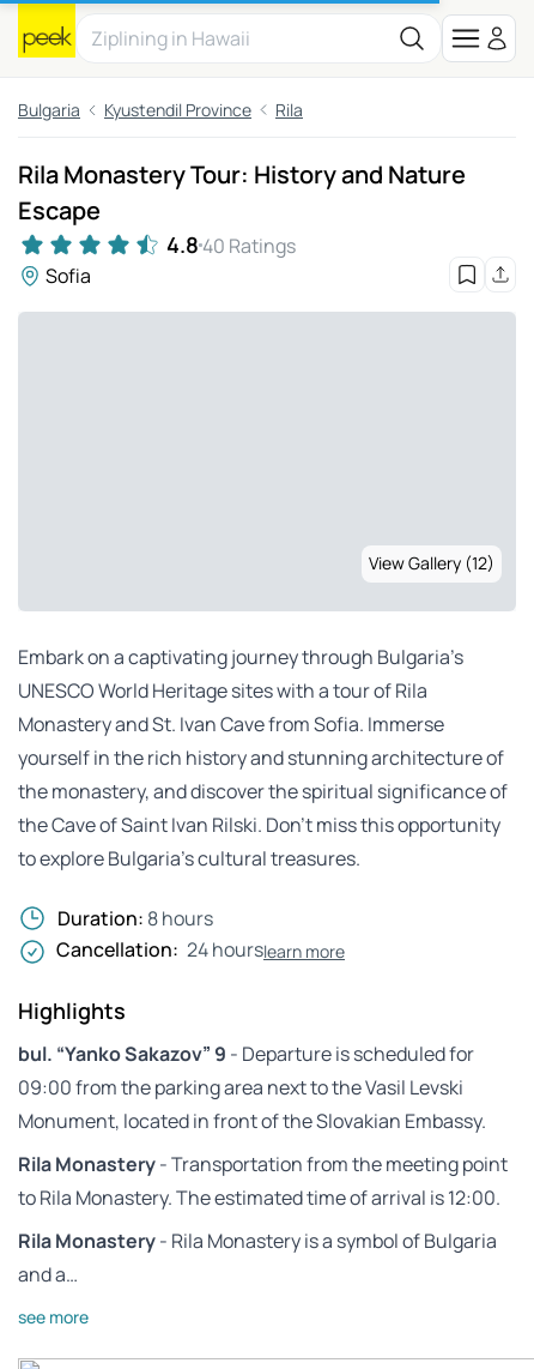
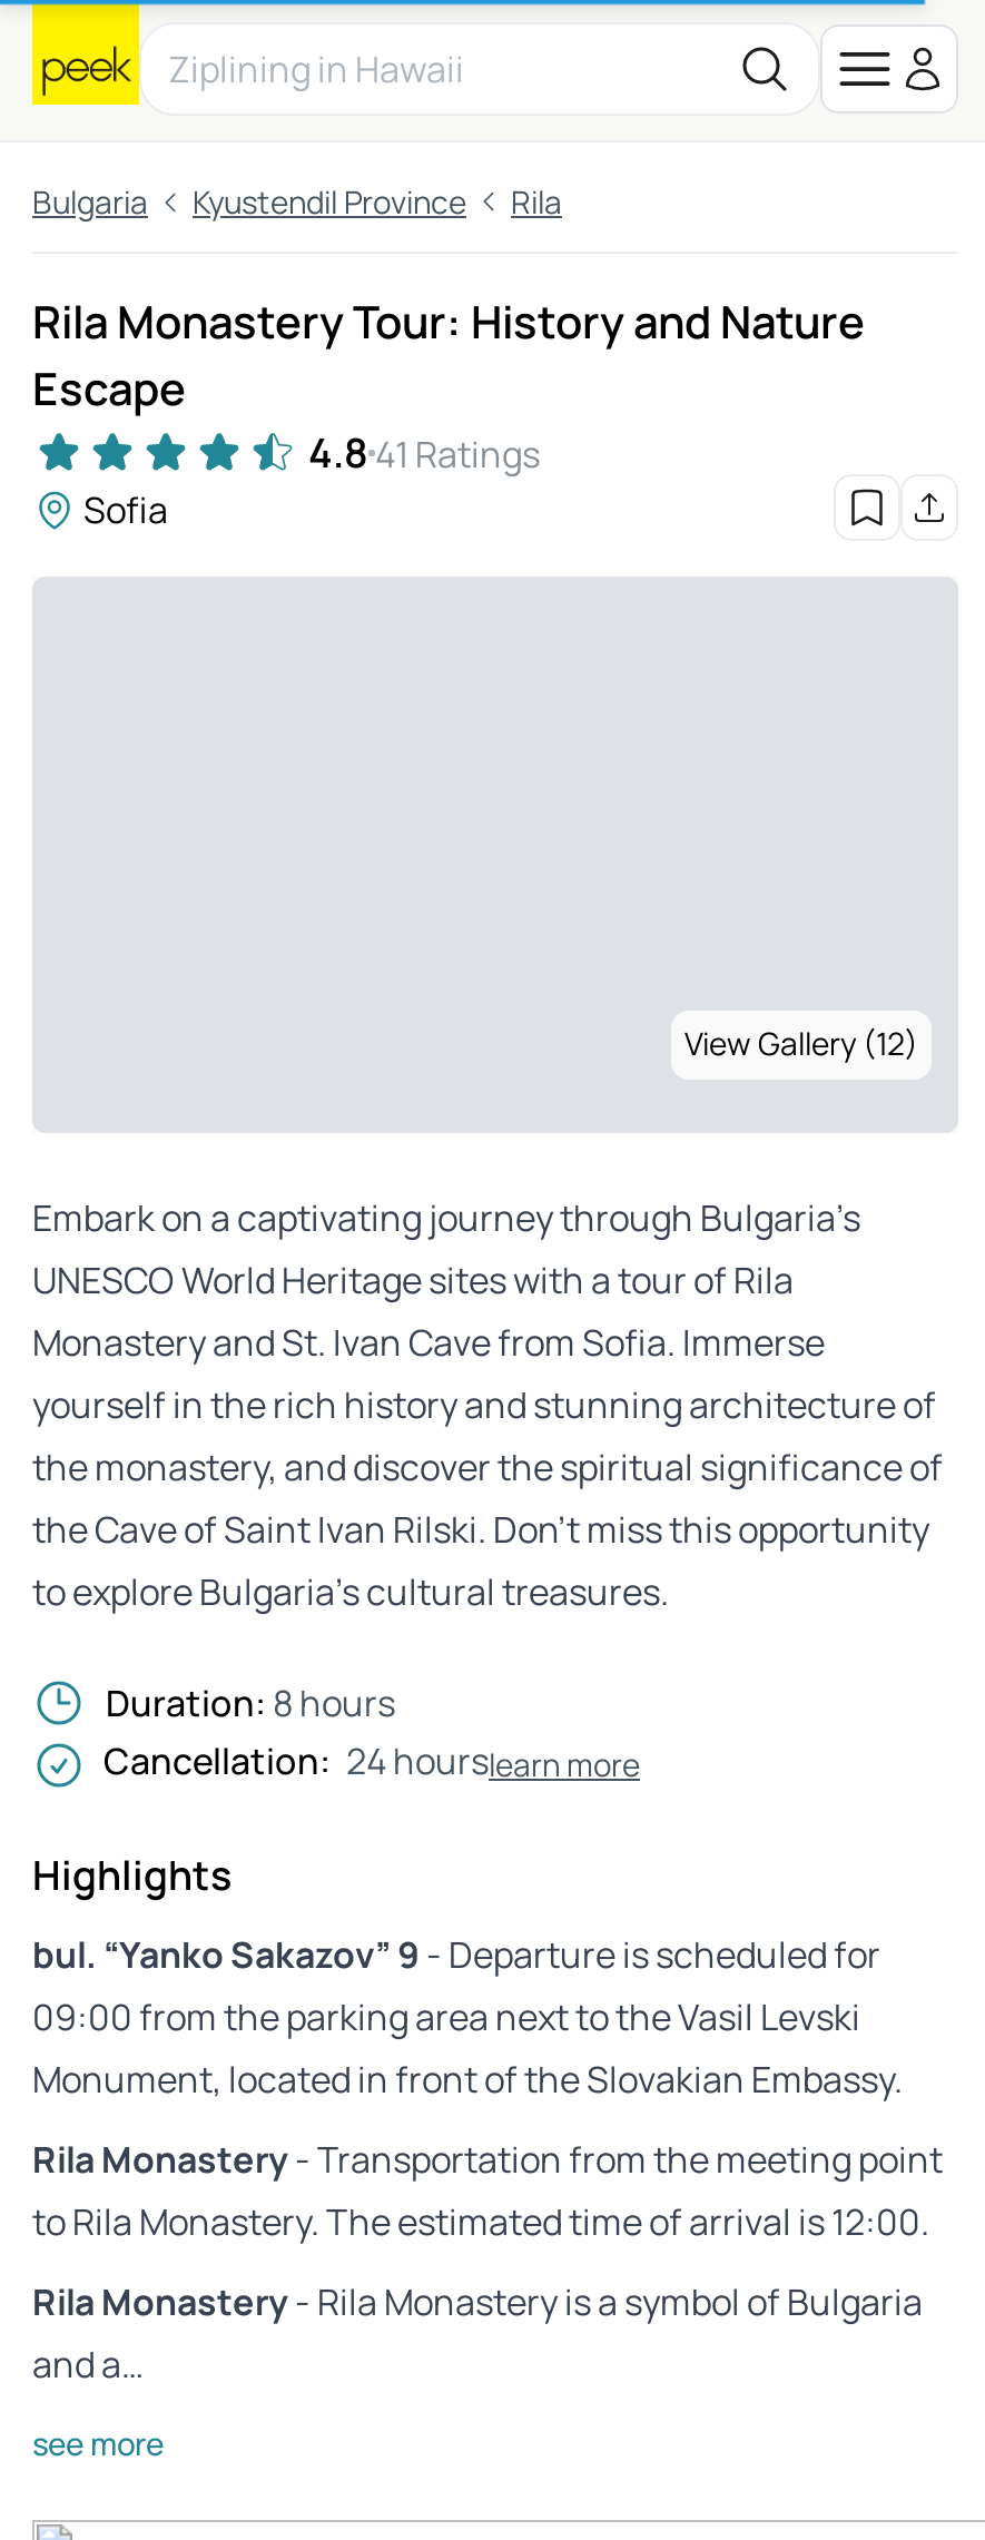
- 4.8 40 Ratings
+ 4.8 41 Ratings
